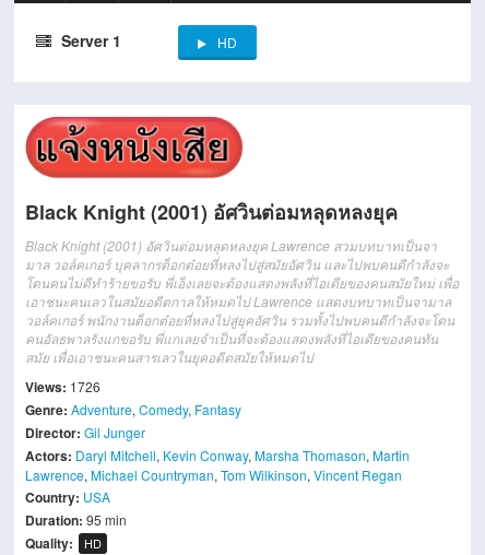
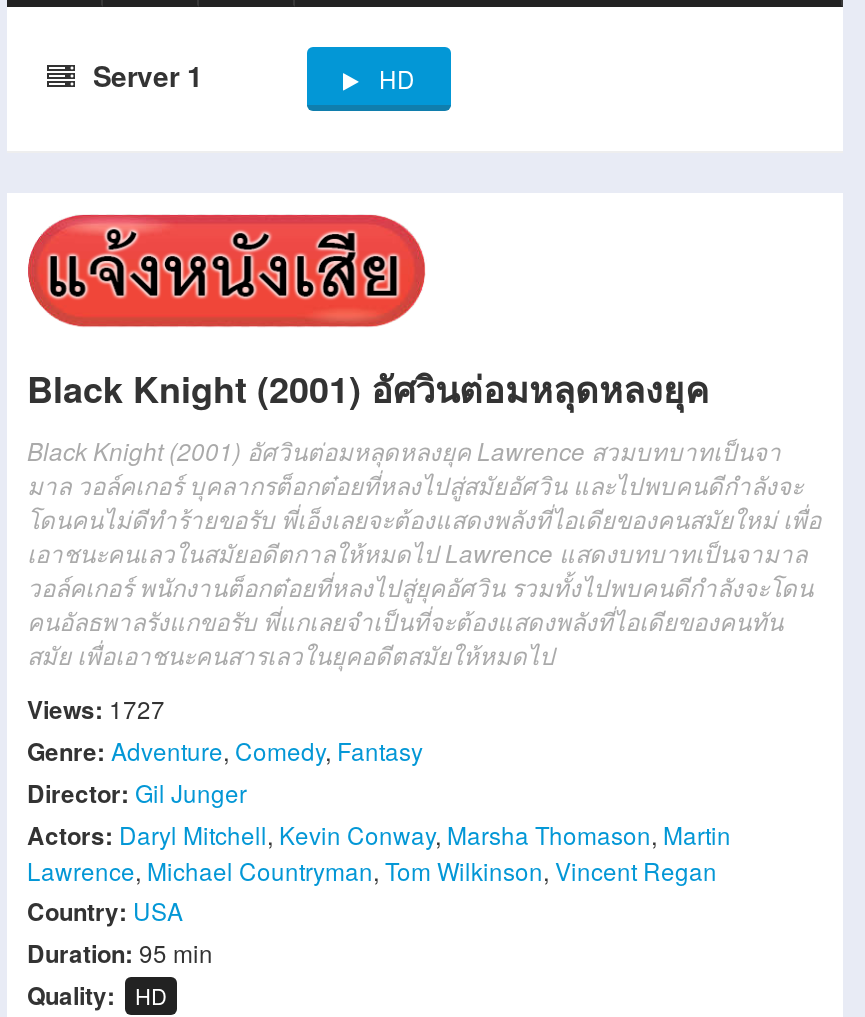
- Views: 1726
+ Views: 1727
